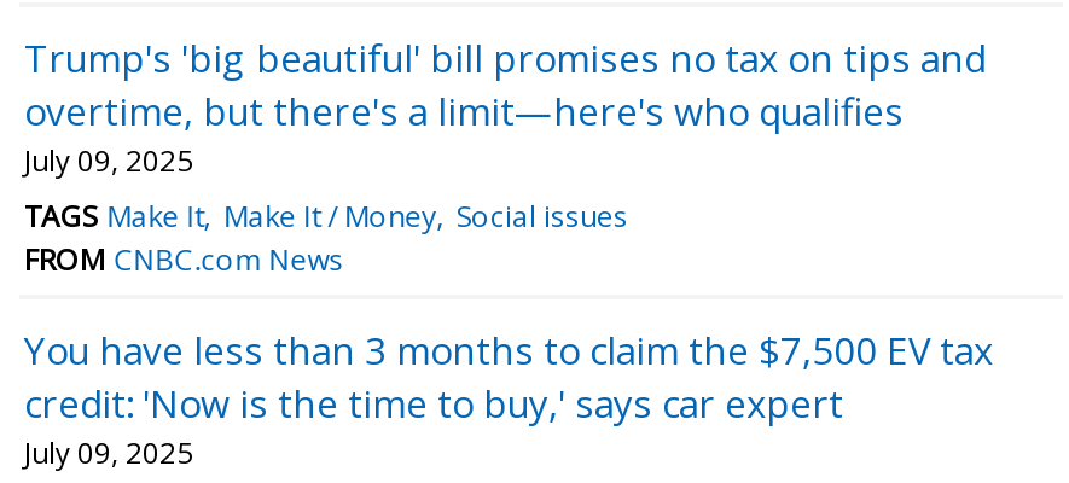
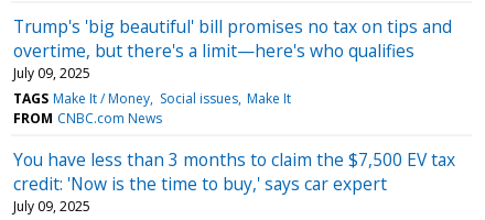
- TAGS Make It Make It / Money Social issues
+ TAGS Make It / Money Social issues Make It
